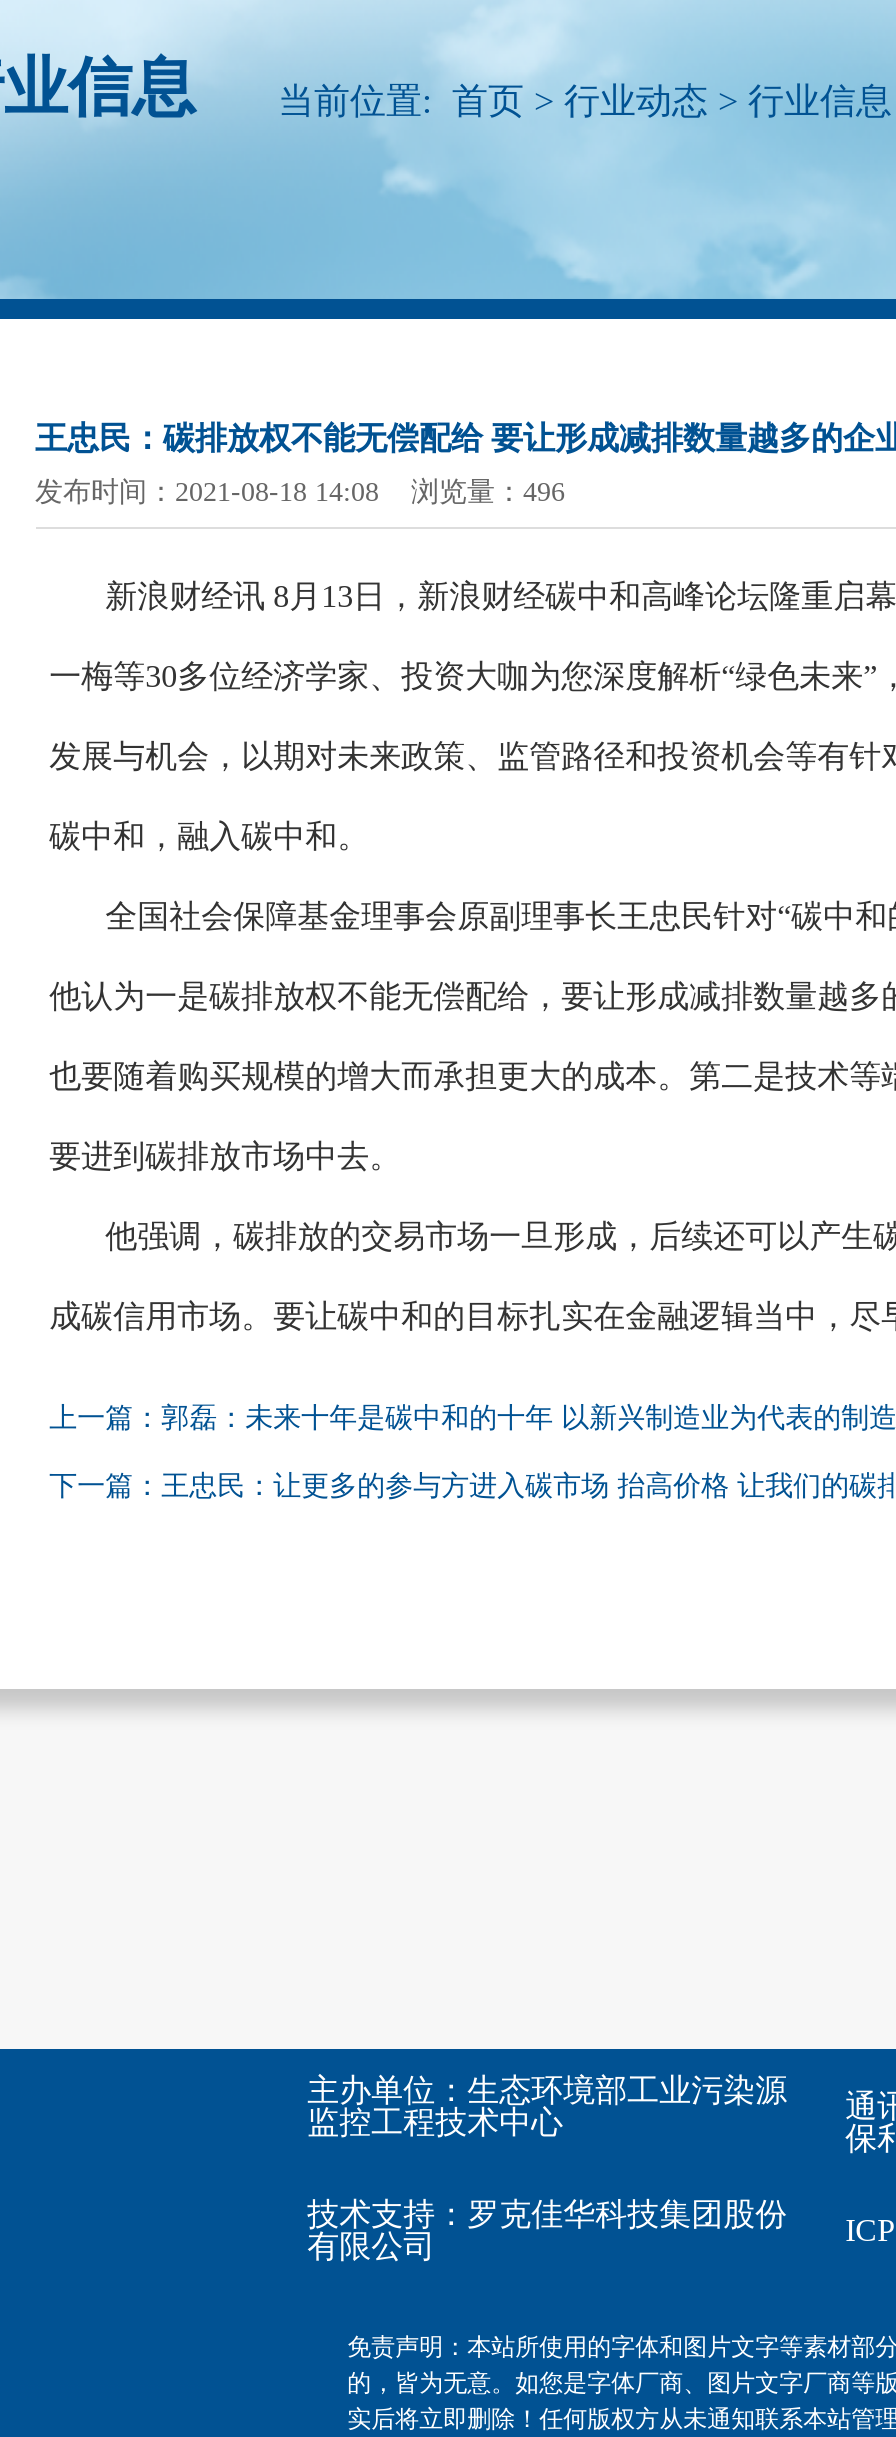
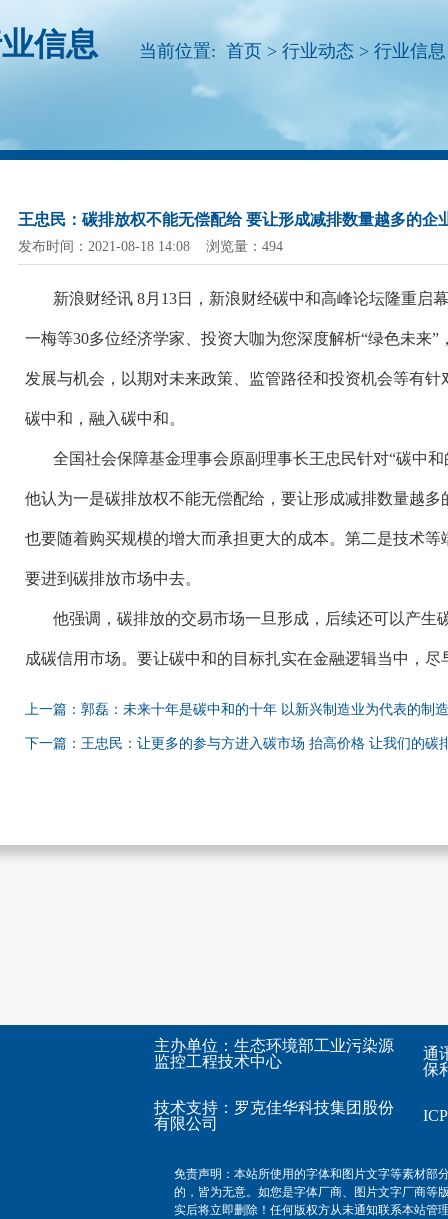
- 发布时间：2021-08-18 14:08 浏览量：496
+ 发布时间：2021-08-18 14:08 浏览量：494
